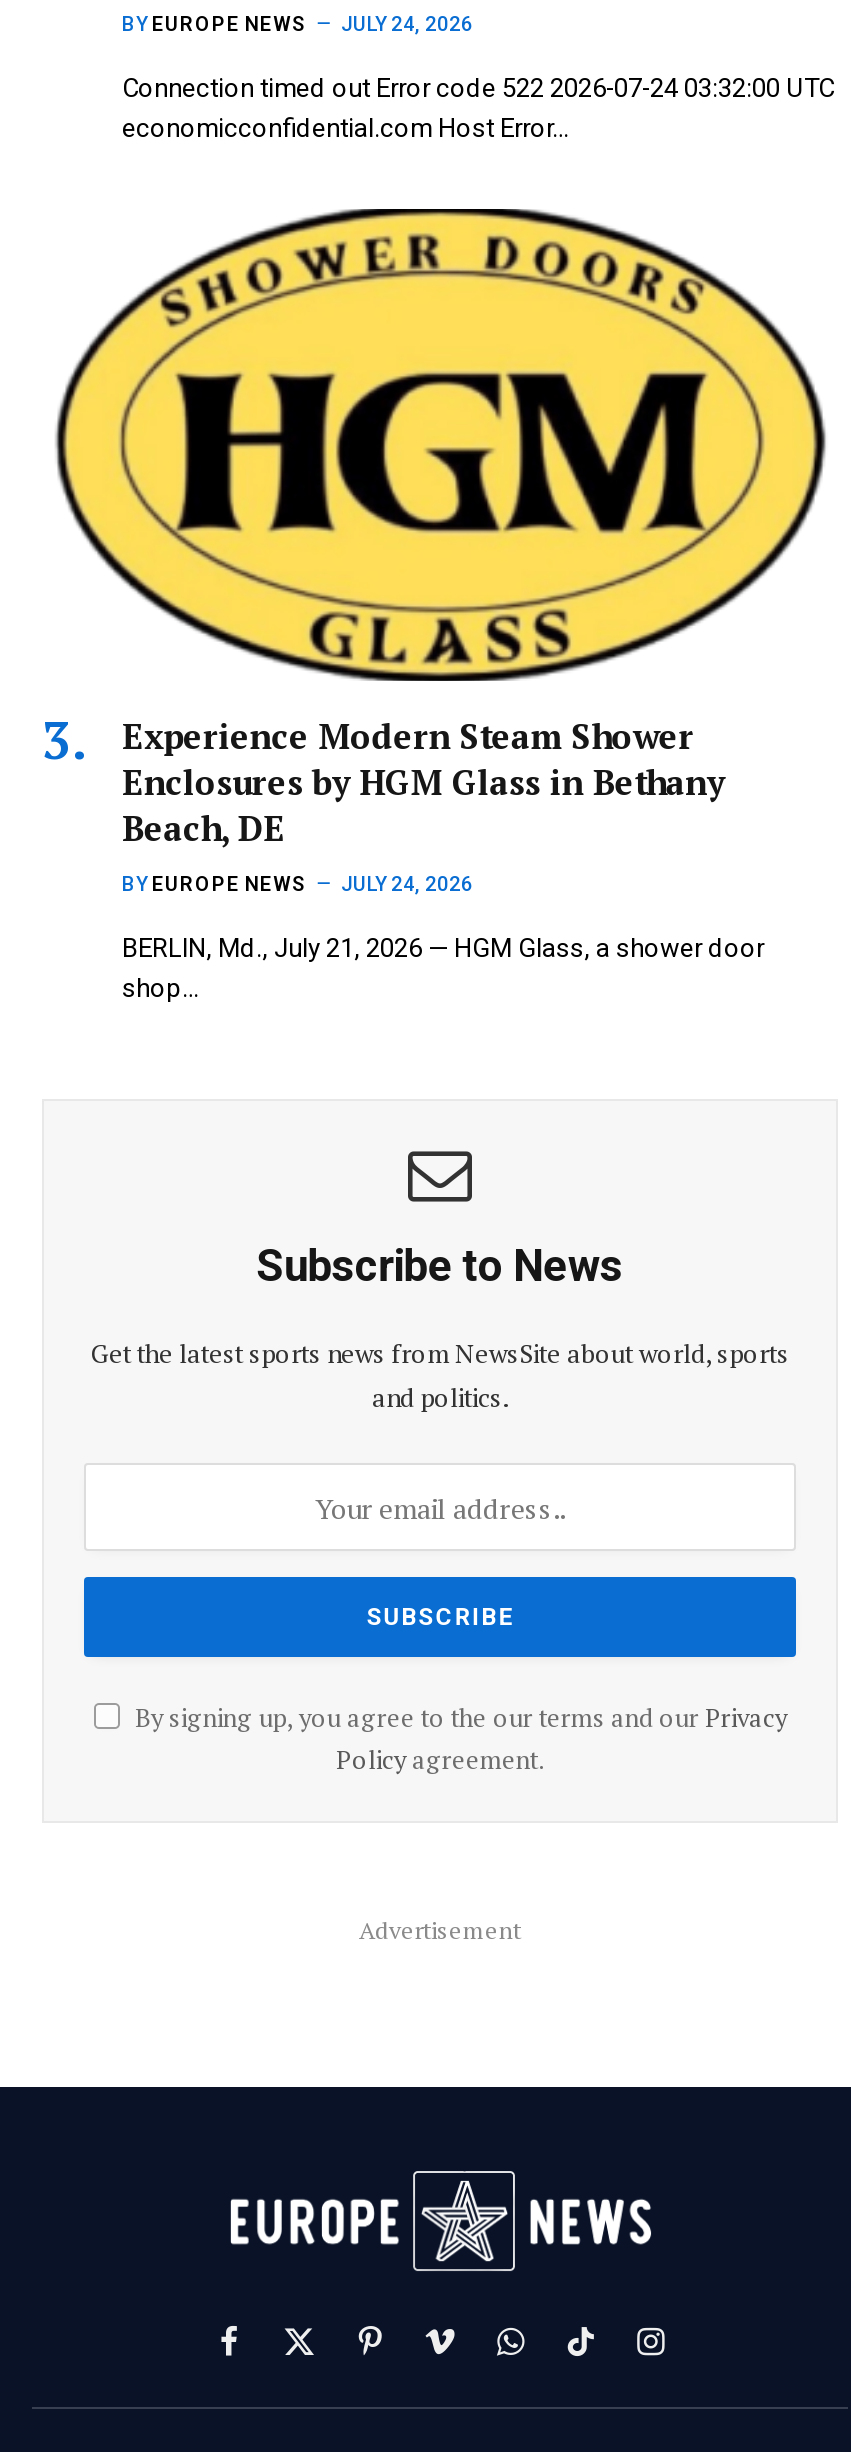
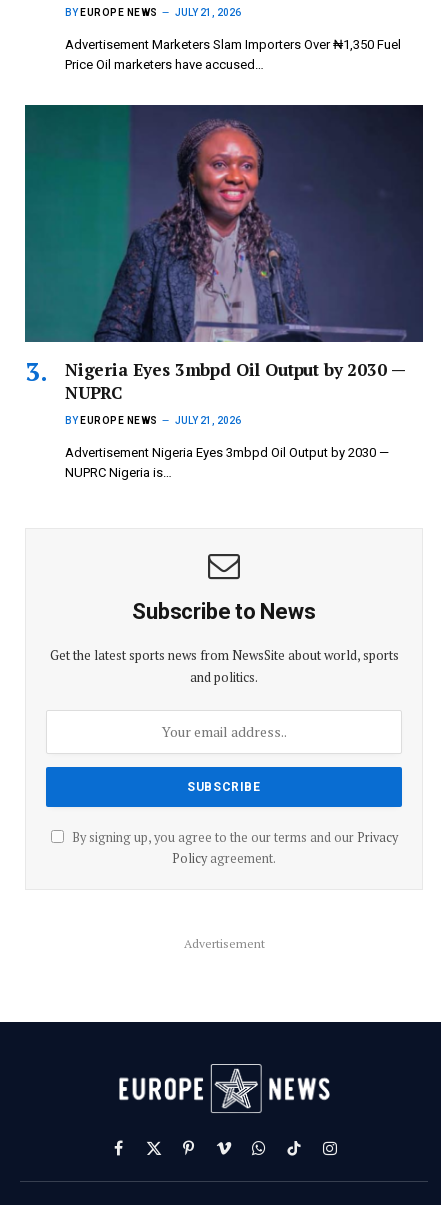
- BY EUROPE NEWS JULY 24, 2026
+ BY EUROPE NEWS JULY 21, 2026

- Connection timed out Error code 522 2026-07-24 03:32:00 UTC
- economicconfidential.com Host Error…
+ Advertisement Marketers Slam Importers Over ₦1,350 Fuel
+ Price Oil marketers have accused…

- [image]
- Experience Modern Steam Shower
- Enclosures by HGM Glass in Bethany
- Beach, DE
+ [image]
+ Nigeria Eyes 3mbpd Oil Output by 2030 —
+ NUPRC

- BY EUROPE NEWS JULY 24, 2026
+ BY EUROPE NEWS JULY 21, 2026

- BERLIN, Md., July 21, 2026 — HGM Glass, a shower door
- shop…
+ Advertisement Nigeria Eyes 3mbpd Oil Output by 2030 —
+ NUPRC Nigeria is…
